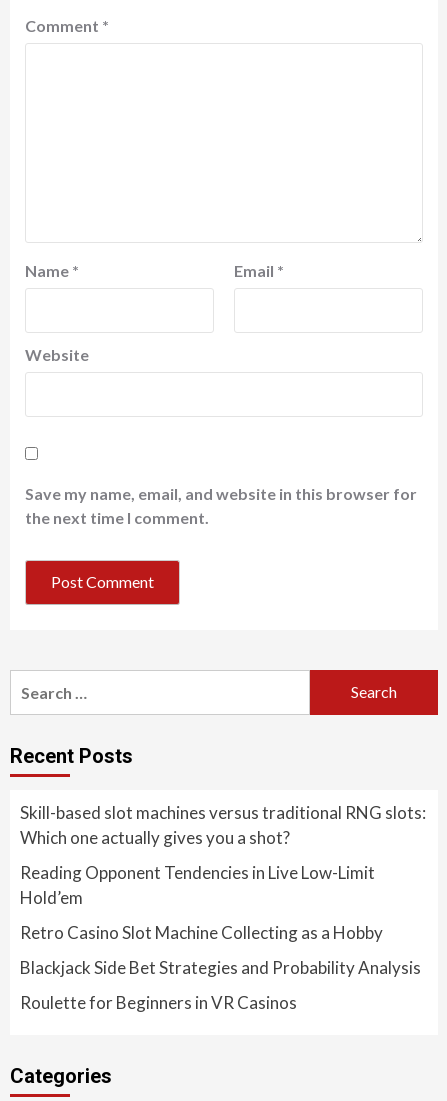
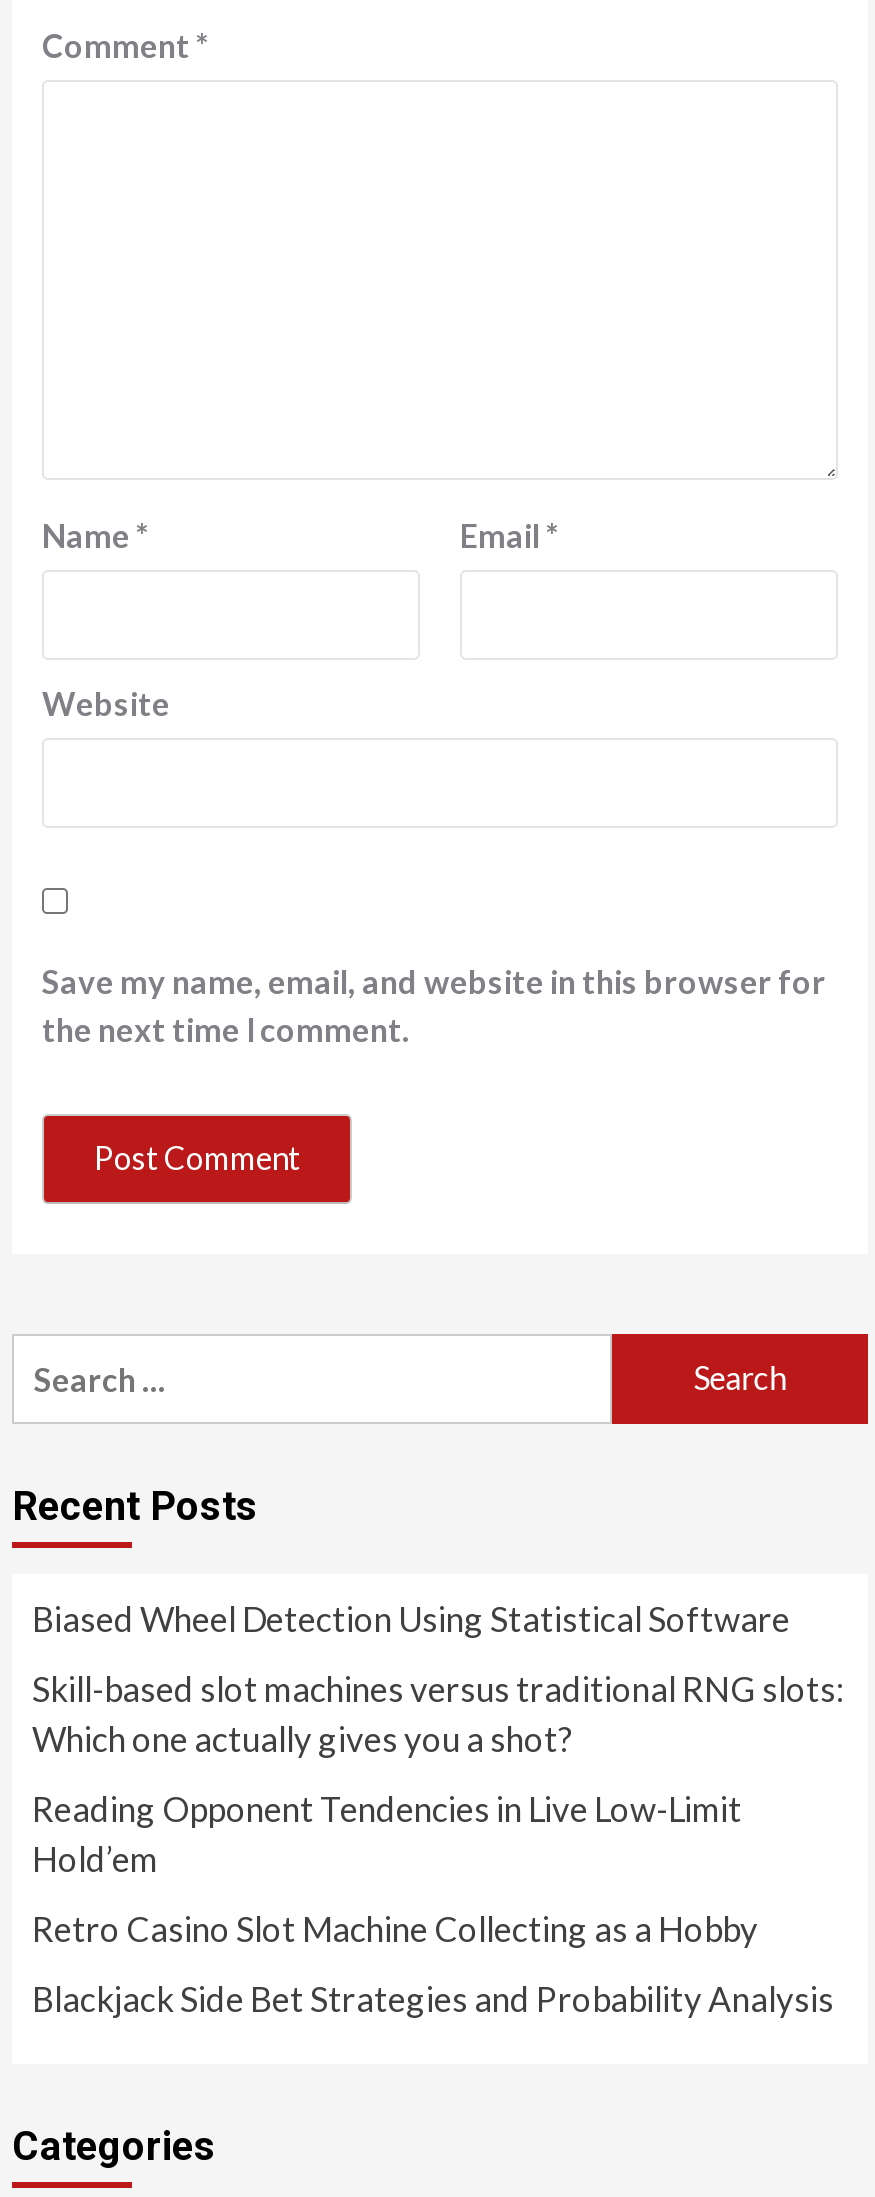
+ Biased Wheel Detection Using Statistical Software

moved down: Skill-based slot machines versus traditional RNG slots: | Which one actually gives you a shot? | Reading Opponent Tendencies in Live Low-Limit | Hold’em | Retro Casino Slot Machine Collecting as a Hobby | Blackjack Side Bet Strategies and Probability Analysis

- Roulette for Beginners in VR Casinos
